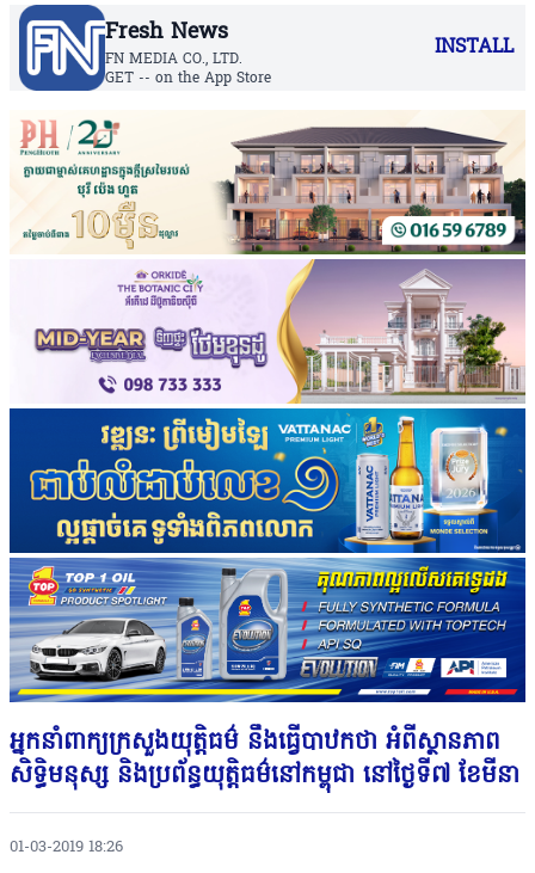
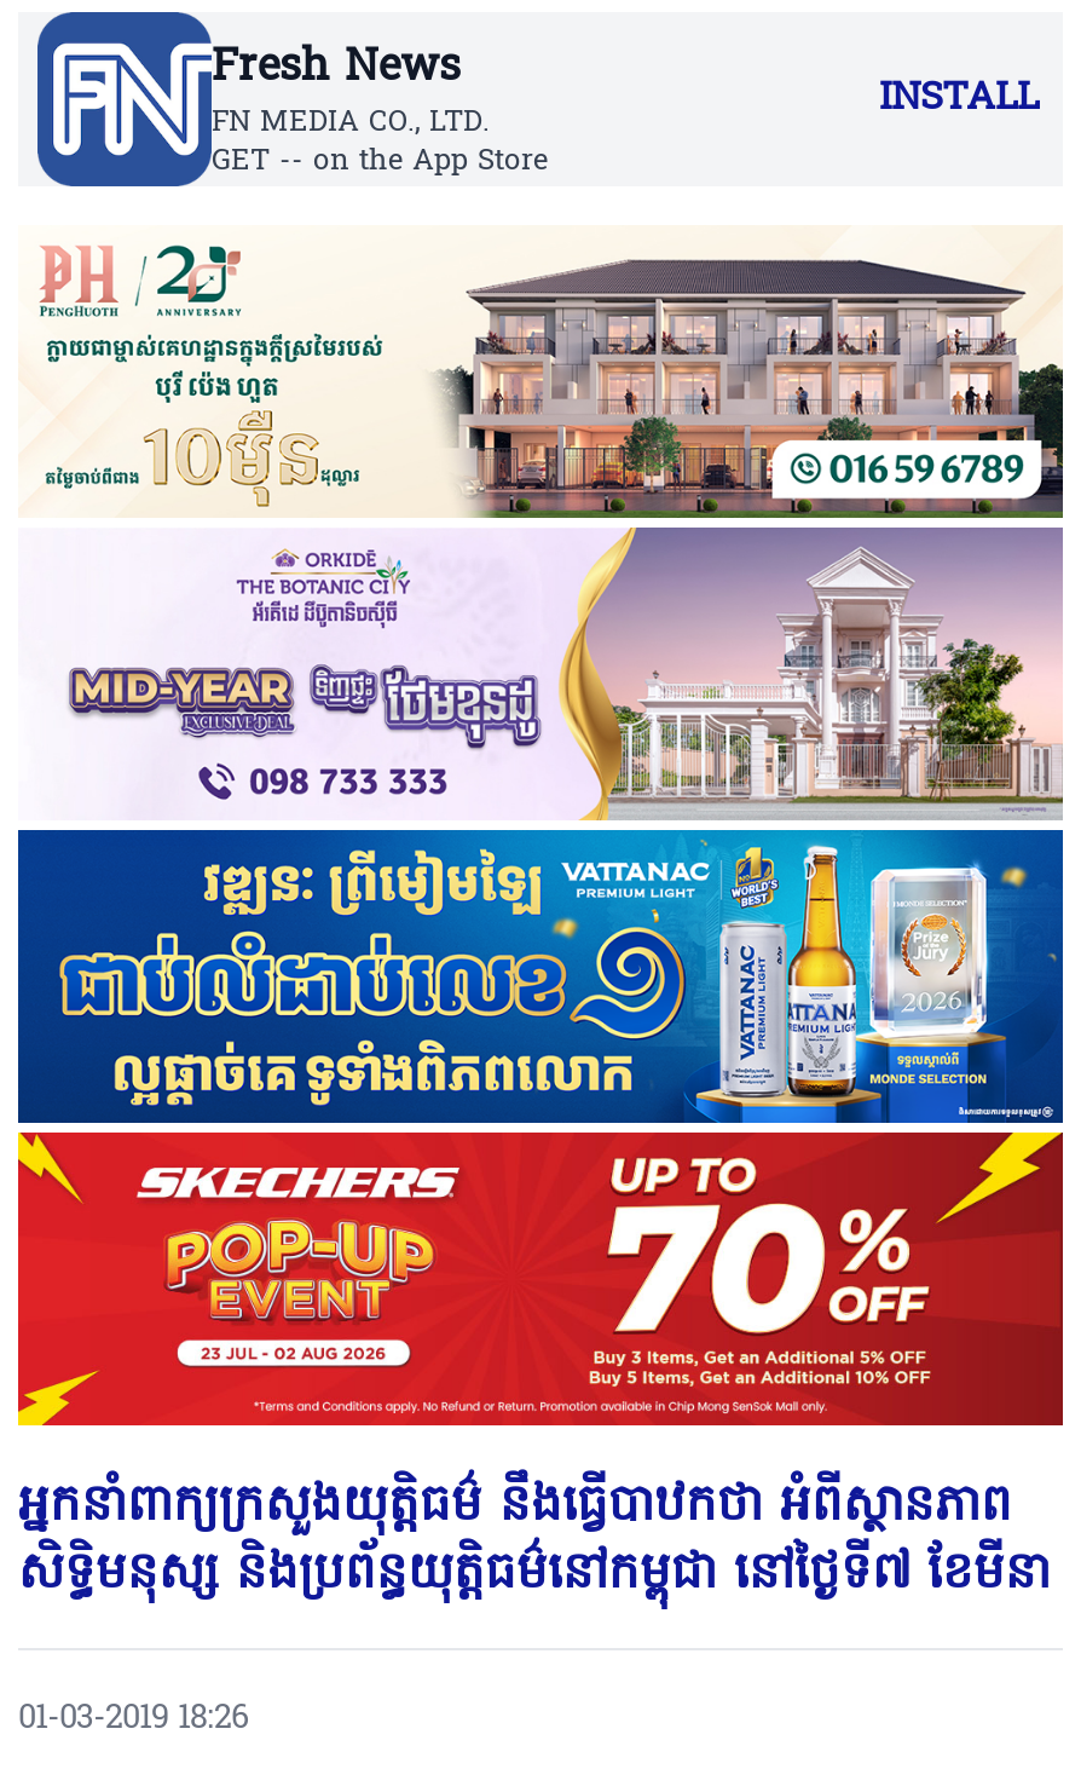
- [image]
+ [image]
